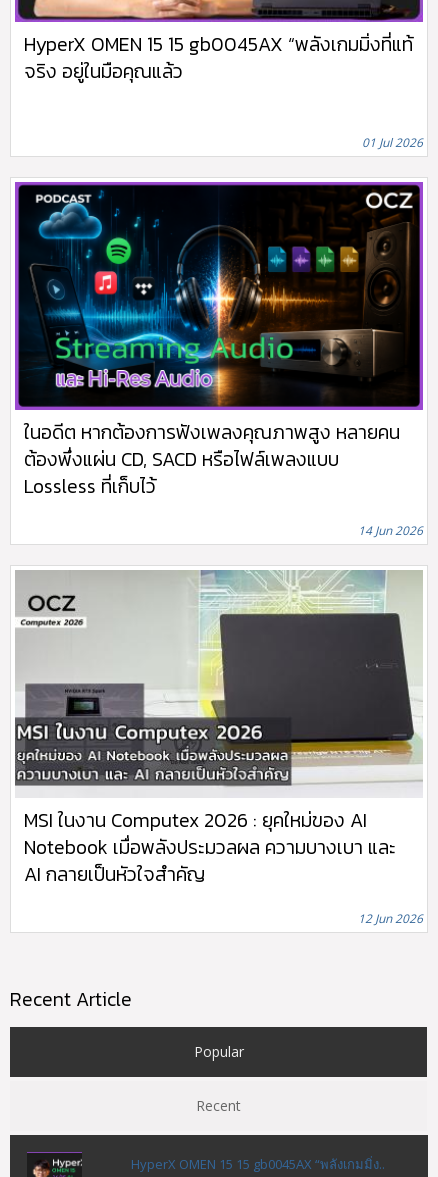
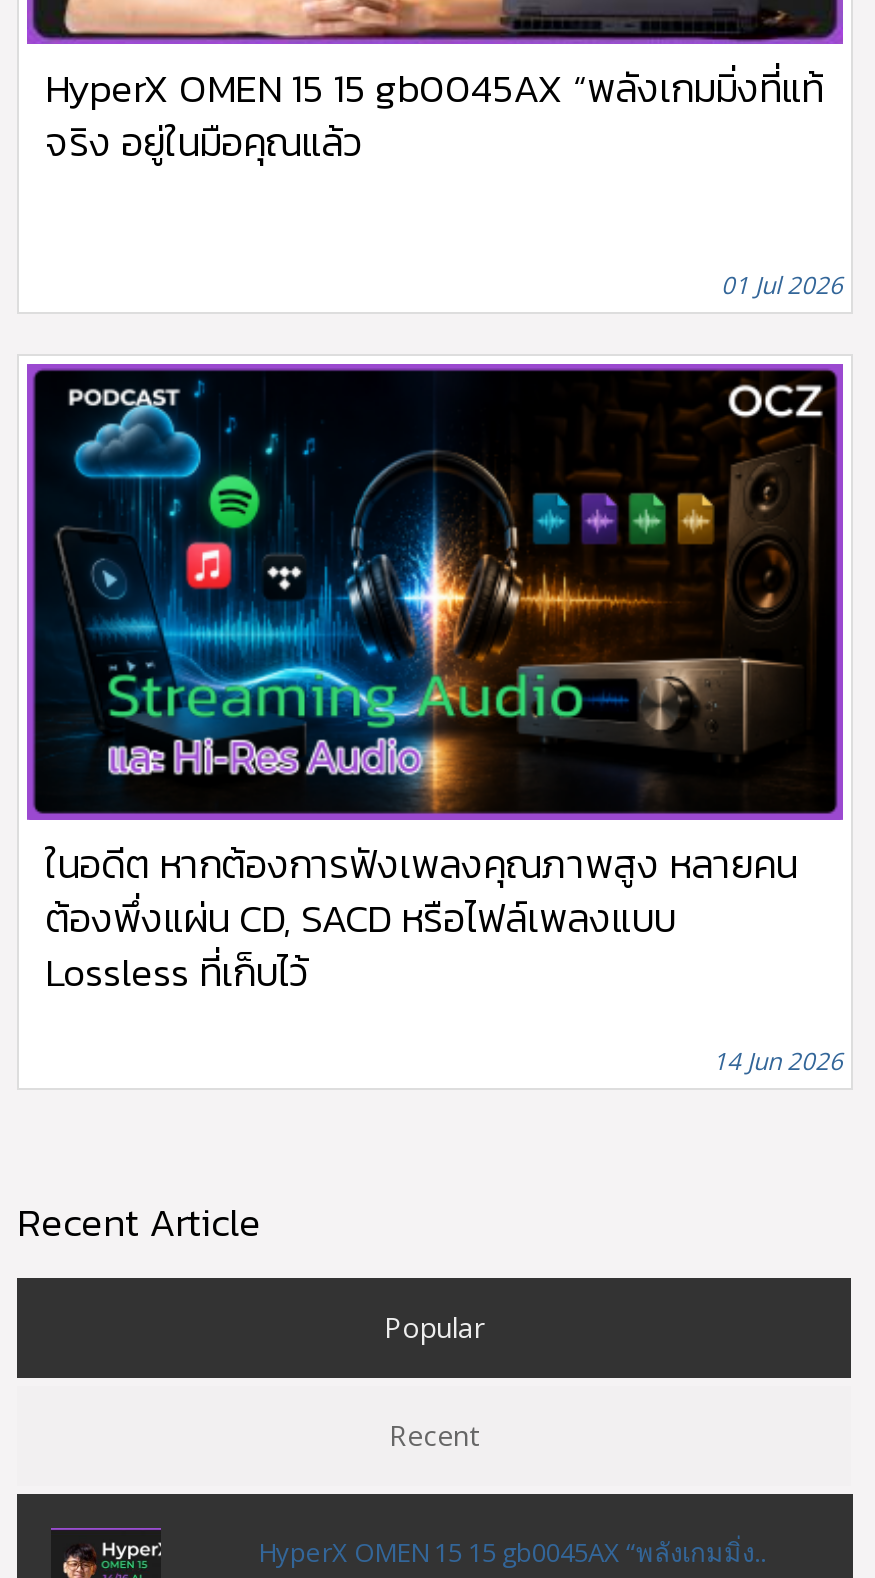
- [image]
- MSI ในงาน Computex 2026 : ยุคใหม่ของ AI
- Notebook เมื่อพลังประมวลผล ความบางเบา และ
- AI กลายเป็นหัวใจสำคัญ
- 12 Jun 2026
